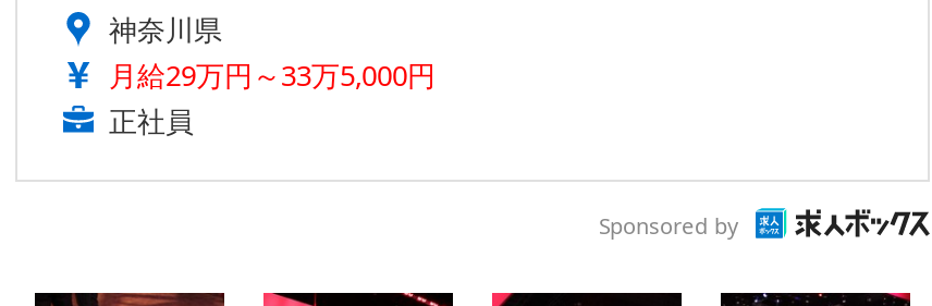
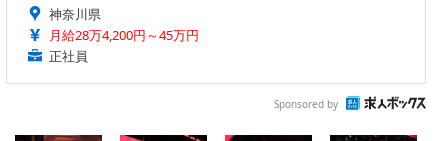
- 月給29万円～33万5,000円
+ 月給28万4,200円～45万円
